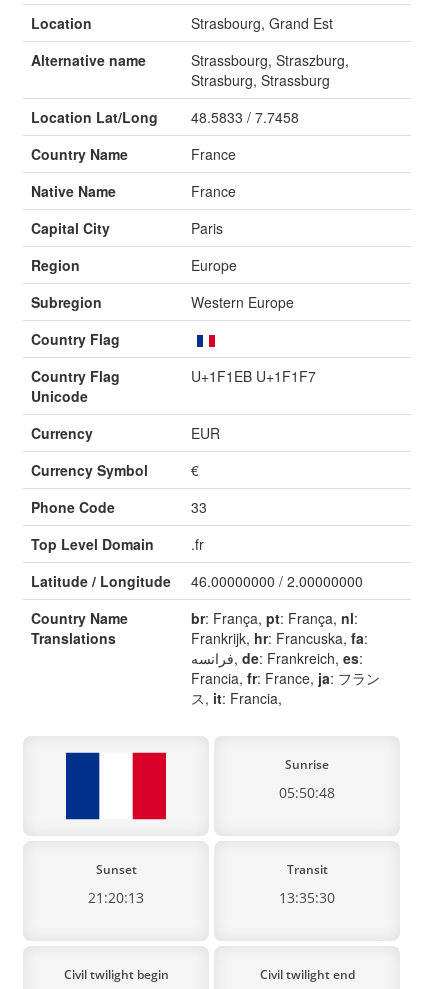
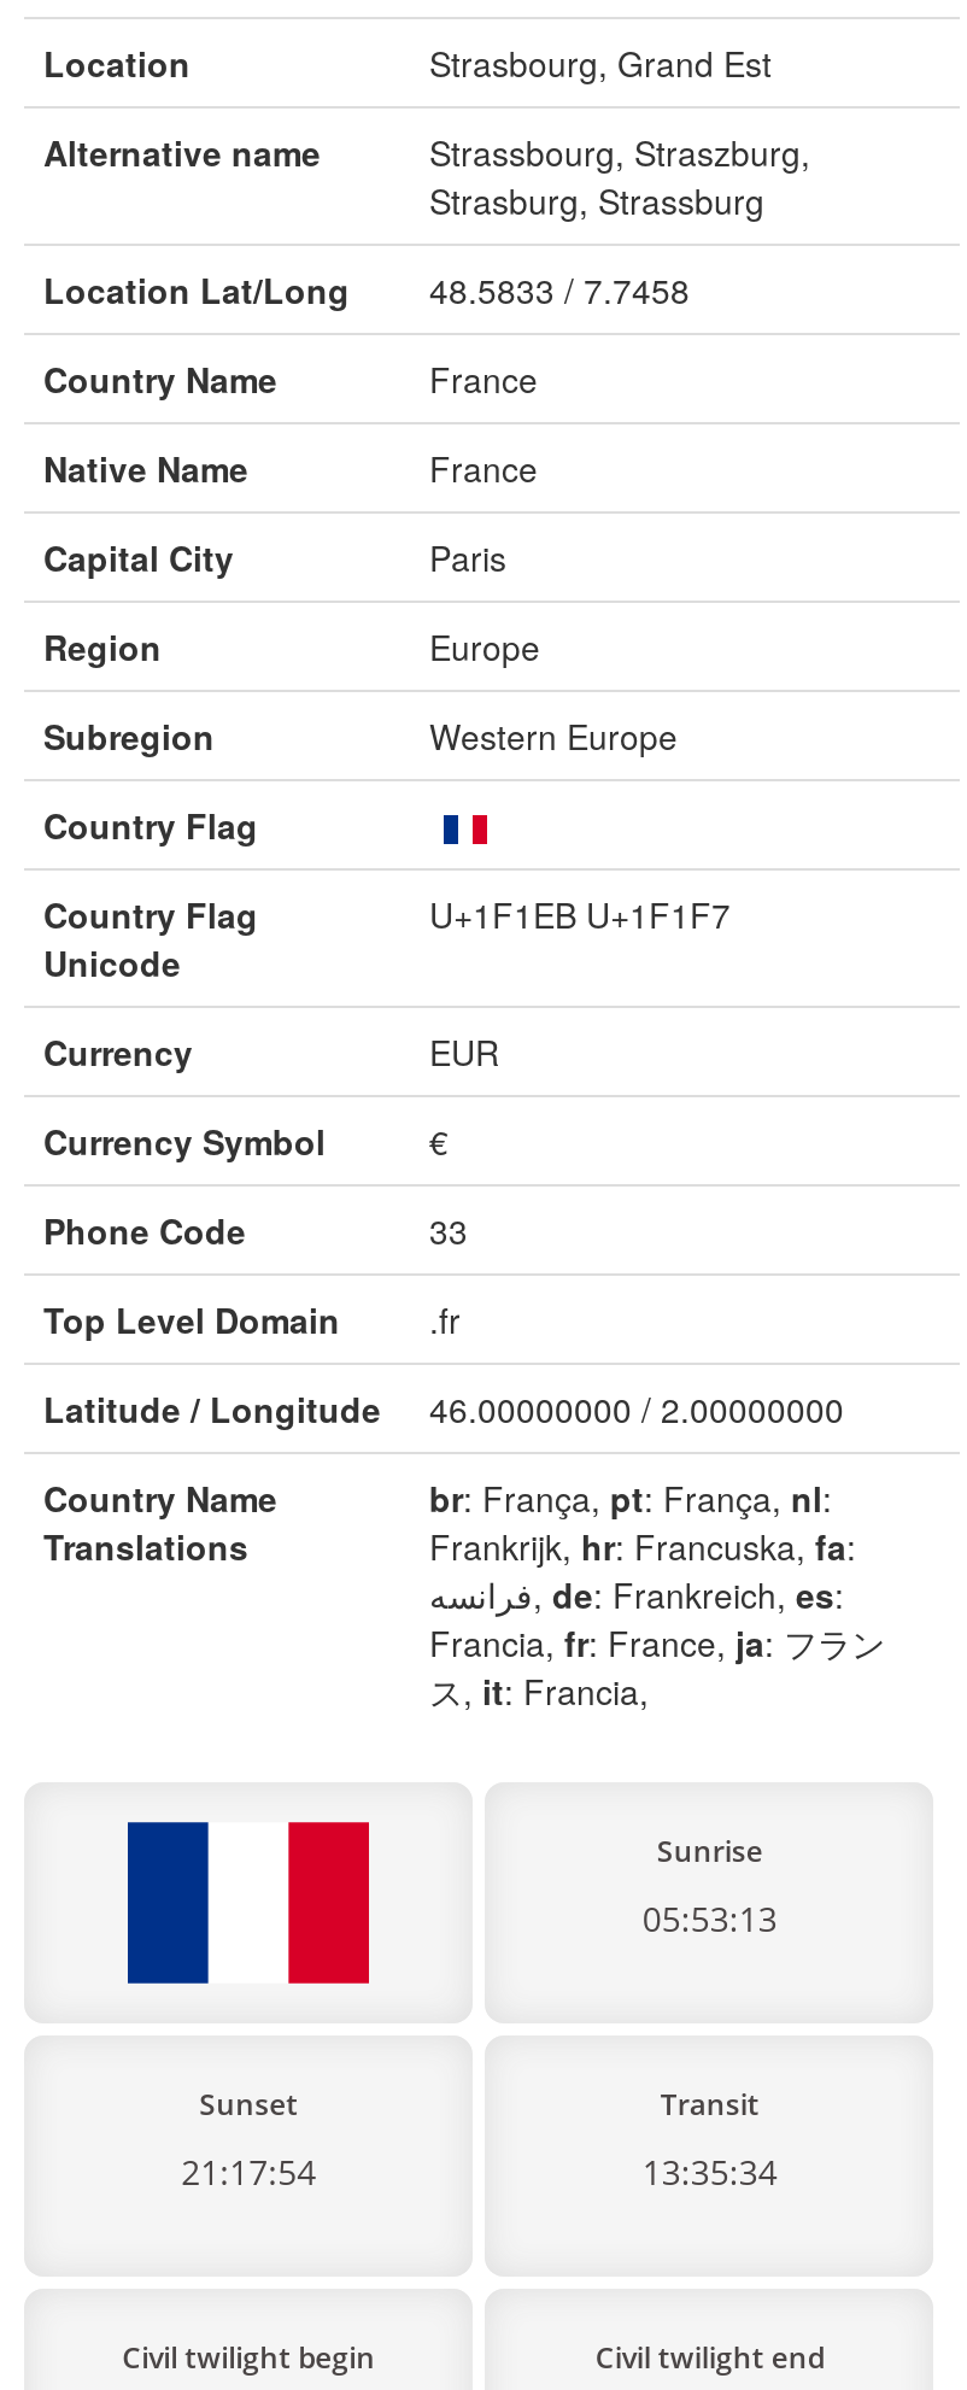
- 05:50:48
+ 05:53:13

- 21:20:13
+ 21:17:54

- 13:35:30
+ 13:35:34
